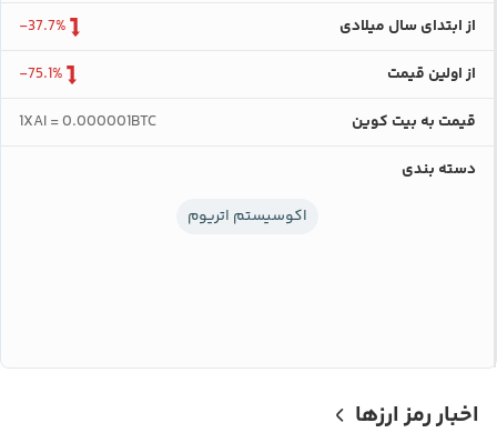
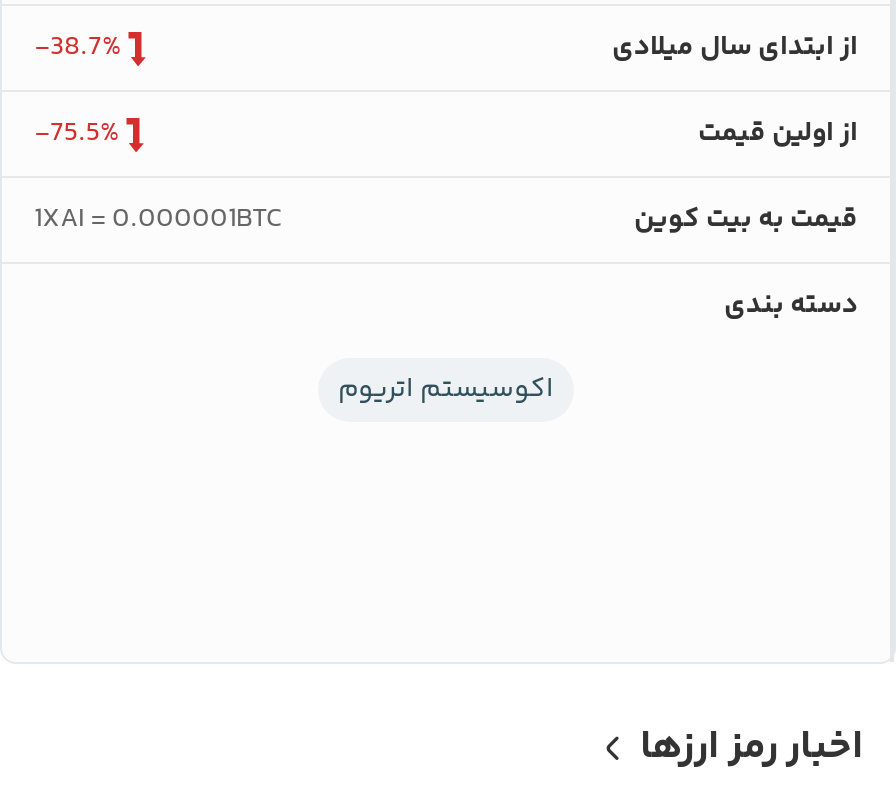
- -37.7%
+ -38.7%

- -75.1%
+ -75.5%
